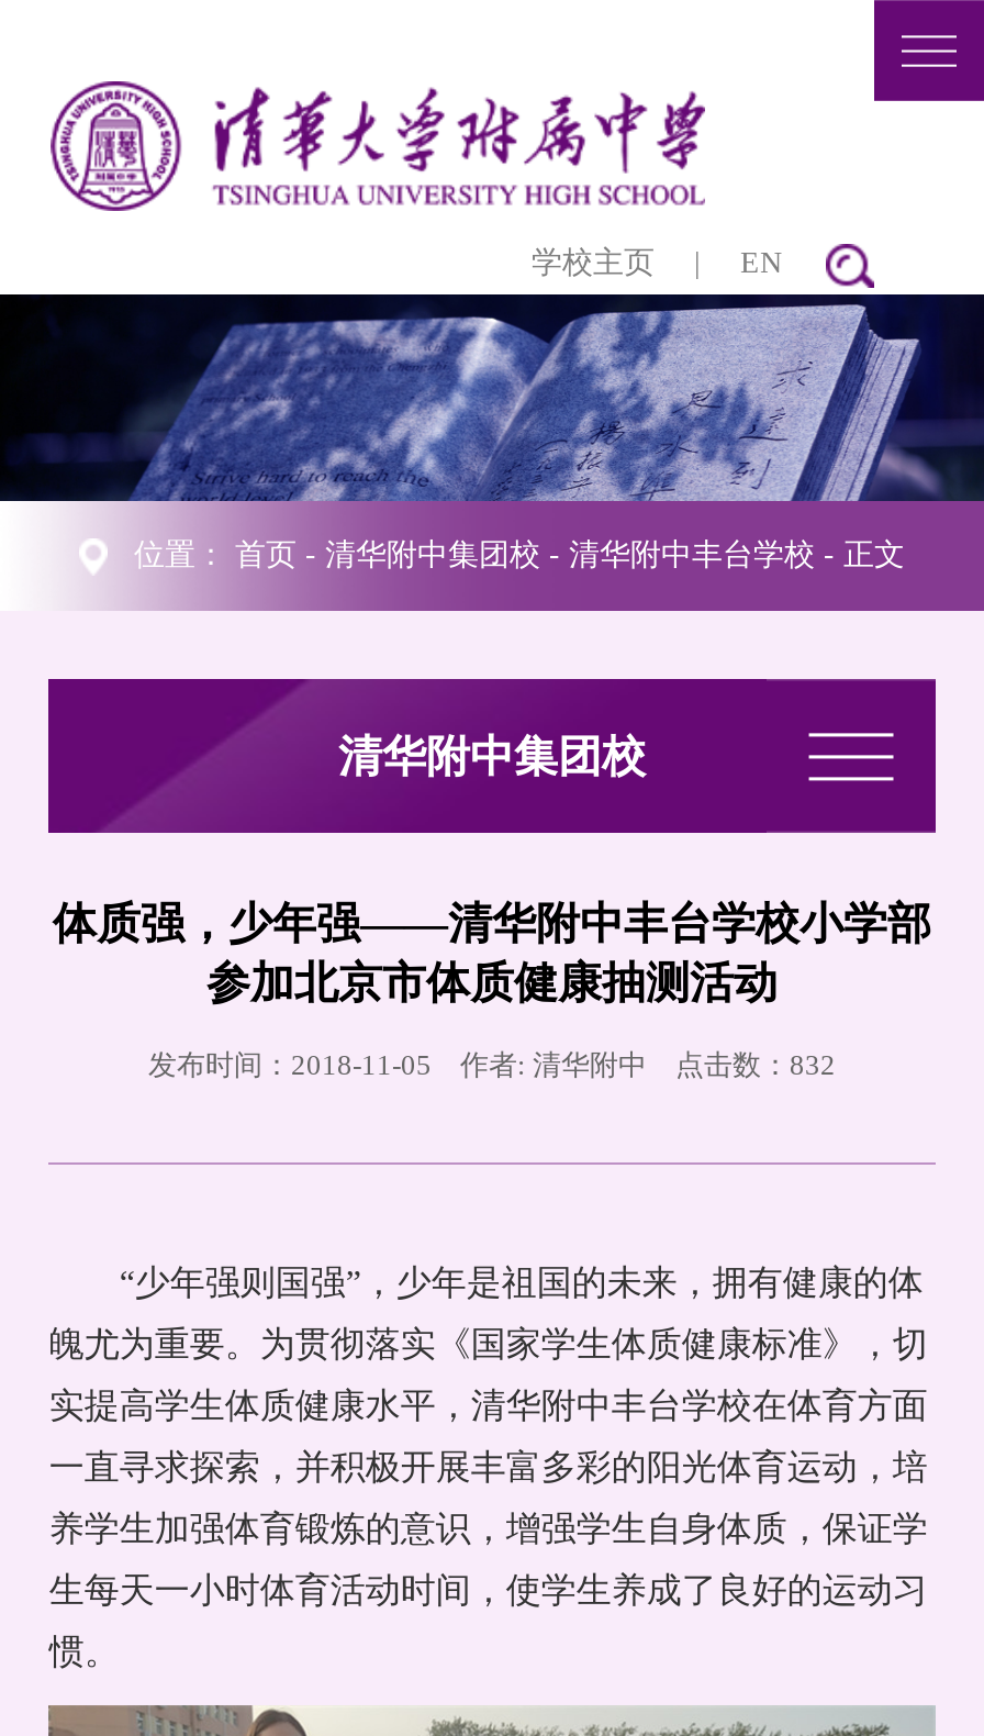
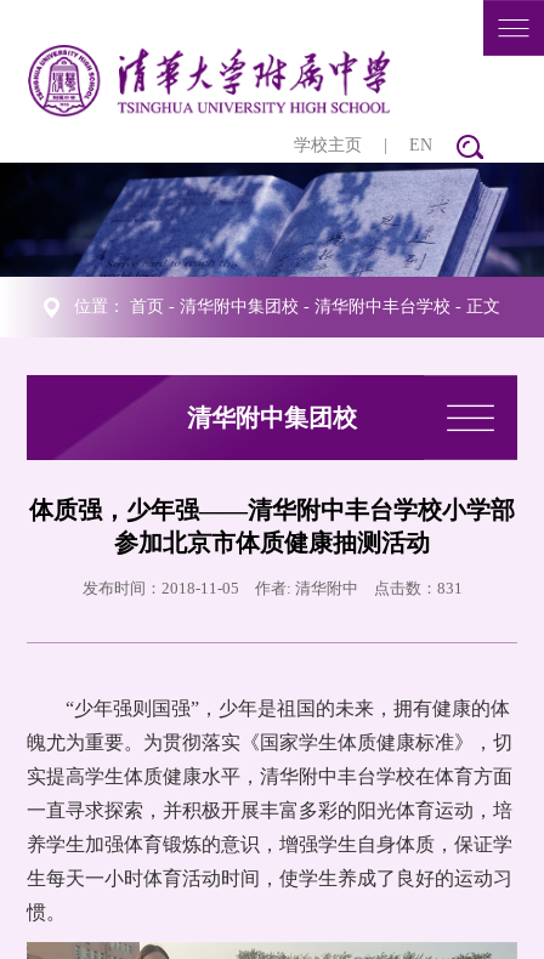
- 发布时间：2018-11-05 作者: 清华附中 点击数：832
+ 发布时间：2018-11-05 作者: 清华附中 点击数：831
